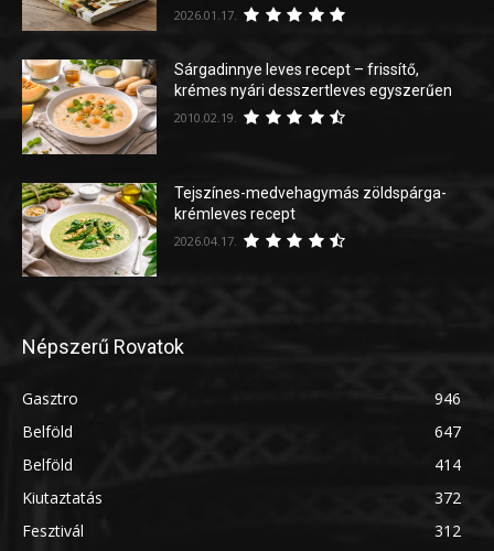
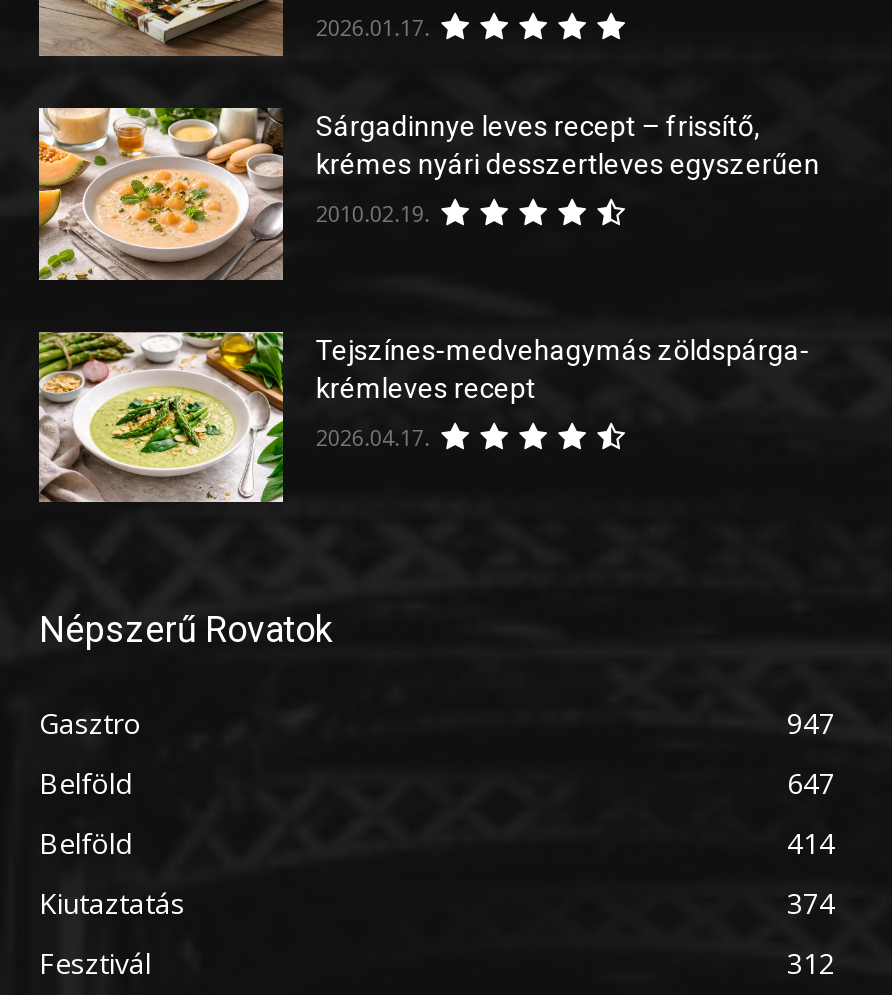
- 946
+ 947

- 372
+ 374
